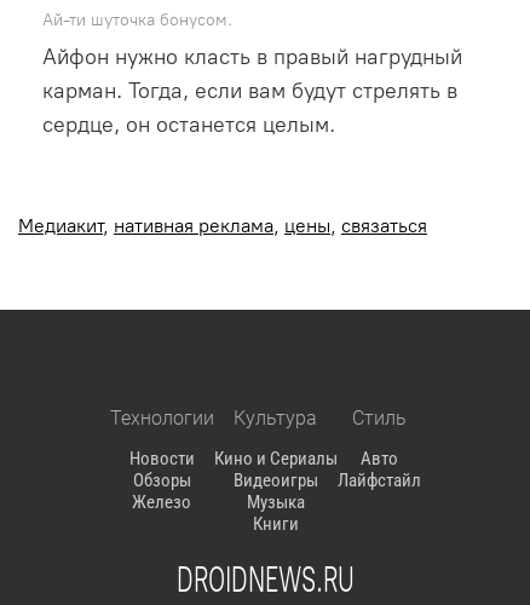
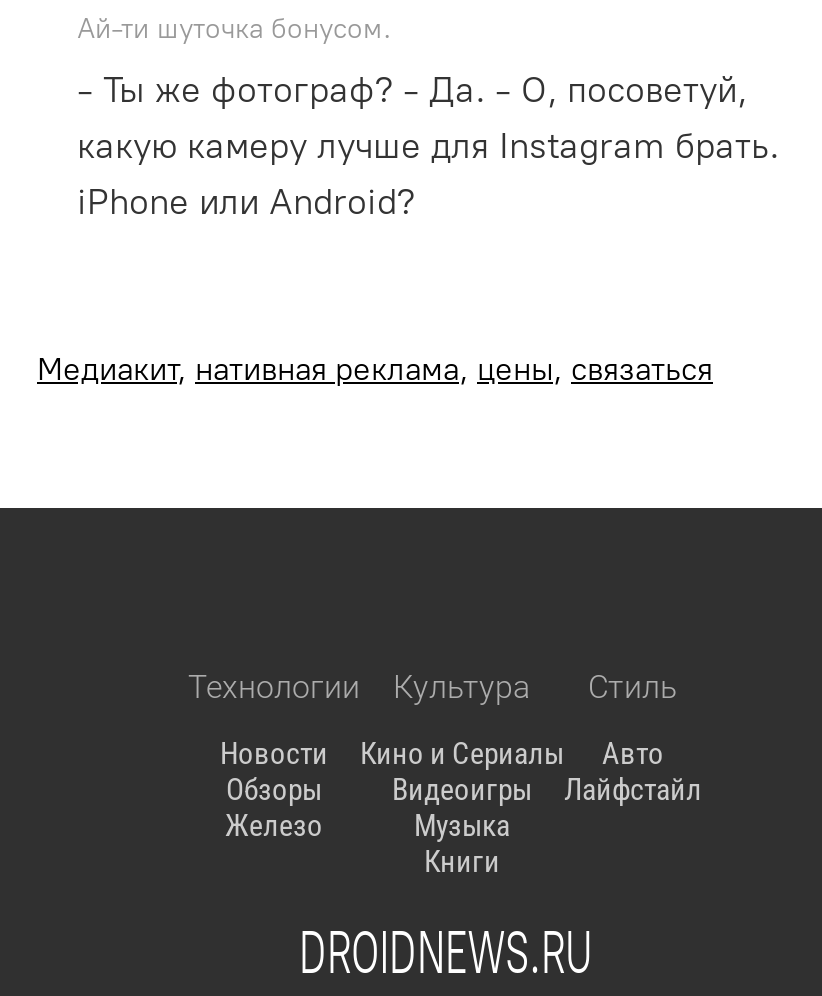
- Айфон нужно класть в правый нагрудный
- карман. Тогда, если вам будут стрелять в
- сердце, он останется целым.
+ - Ты же фотограф? - Да. - О, посоветуй,
+ какую камеру лучше для Instagram брать.
+ iPhone или Android?
